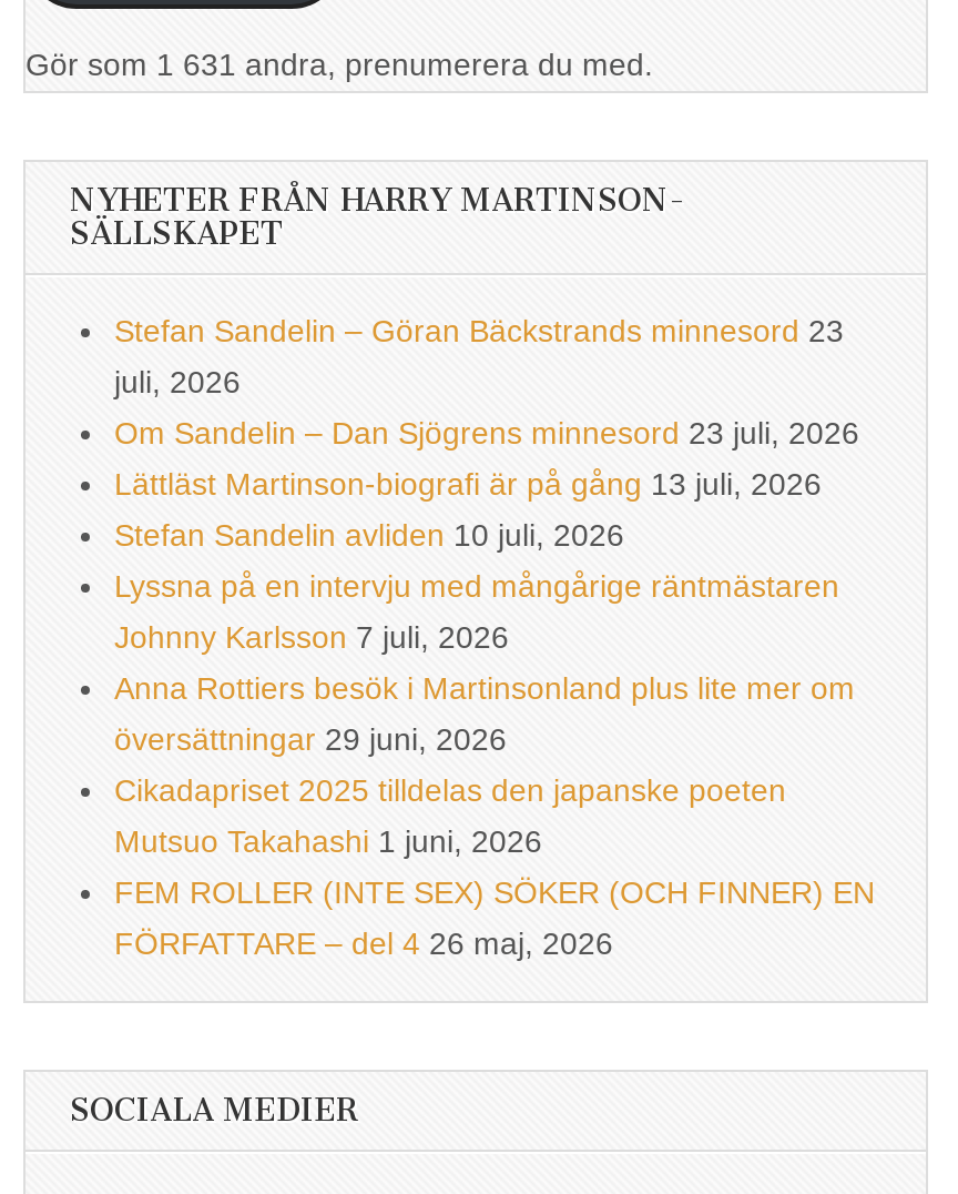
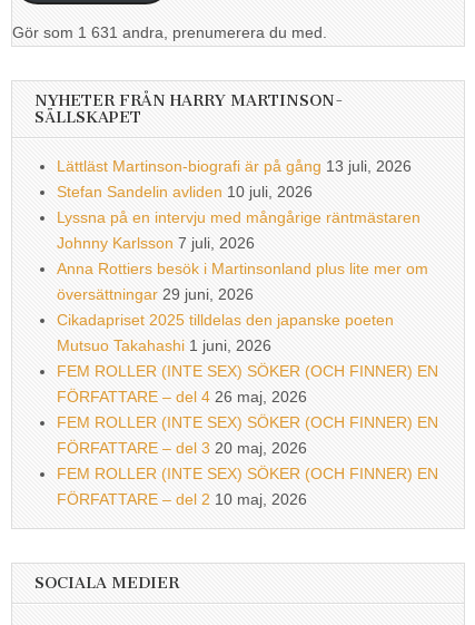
- Stefan Sandelin – Göran Bäckstrands minnesord 23
- juli, 2026
- Om Sandelin – Dan Sjögrens minnesord 23 juli, 2026

moved up: Lättläst Martinson-biografi är på gång 13 juli, 2026 | Stefan Sandelin avliden 10 juli, 2026 | Lyssna på en intervju med mångårige räntmästaren | ... | FEM ROLLER (INTE SEX) SÖKER (OCH FINNER) EN | FÖRFATTARE – del 4 26 maj, 2026

+ FEM ROLLER (INTE SEX) SÖKER (OCH FINNER) EN
+ FÖRFATTARE – del 3 20 maj, 2026
+ FEM ROLLER (INTE SEX) SÖKER (OCH FINNER) EN
+ FÖRFATTARE – del 2 10 maj, 2026
